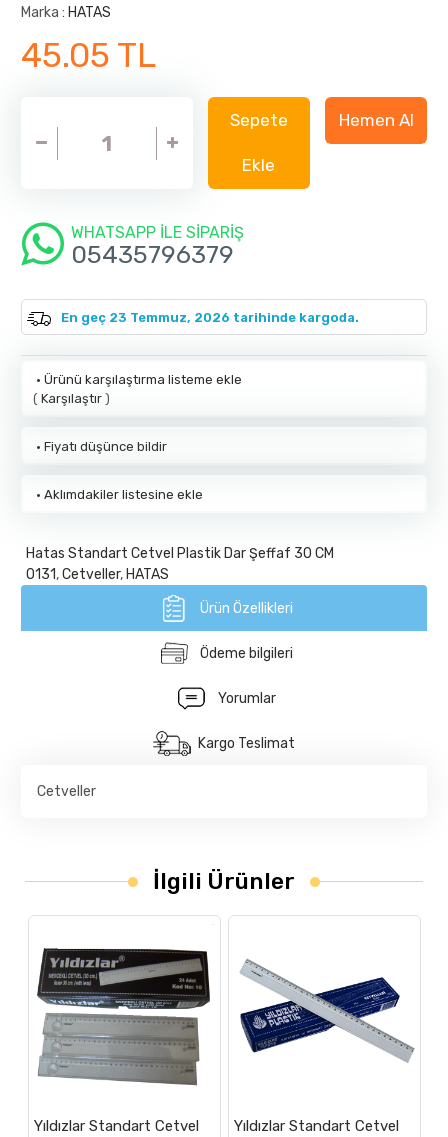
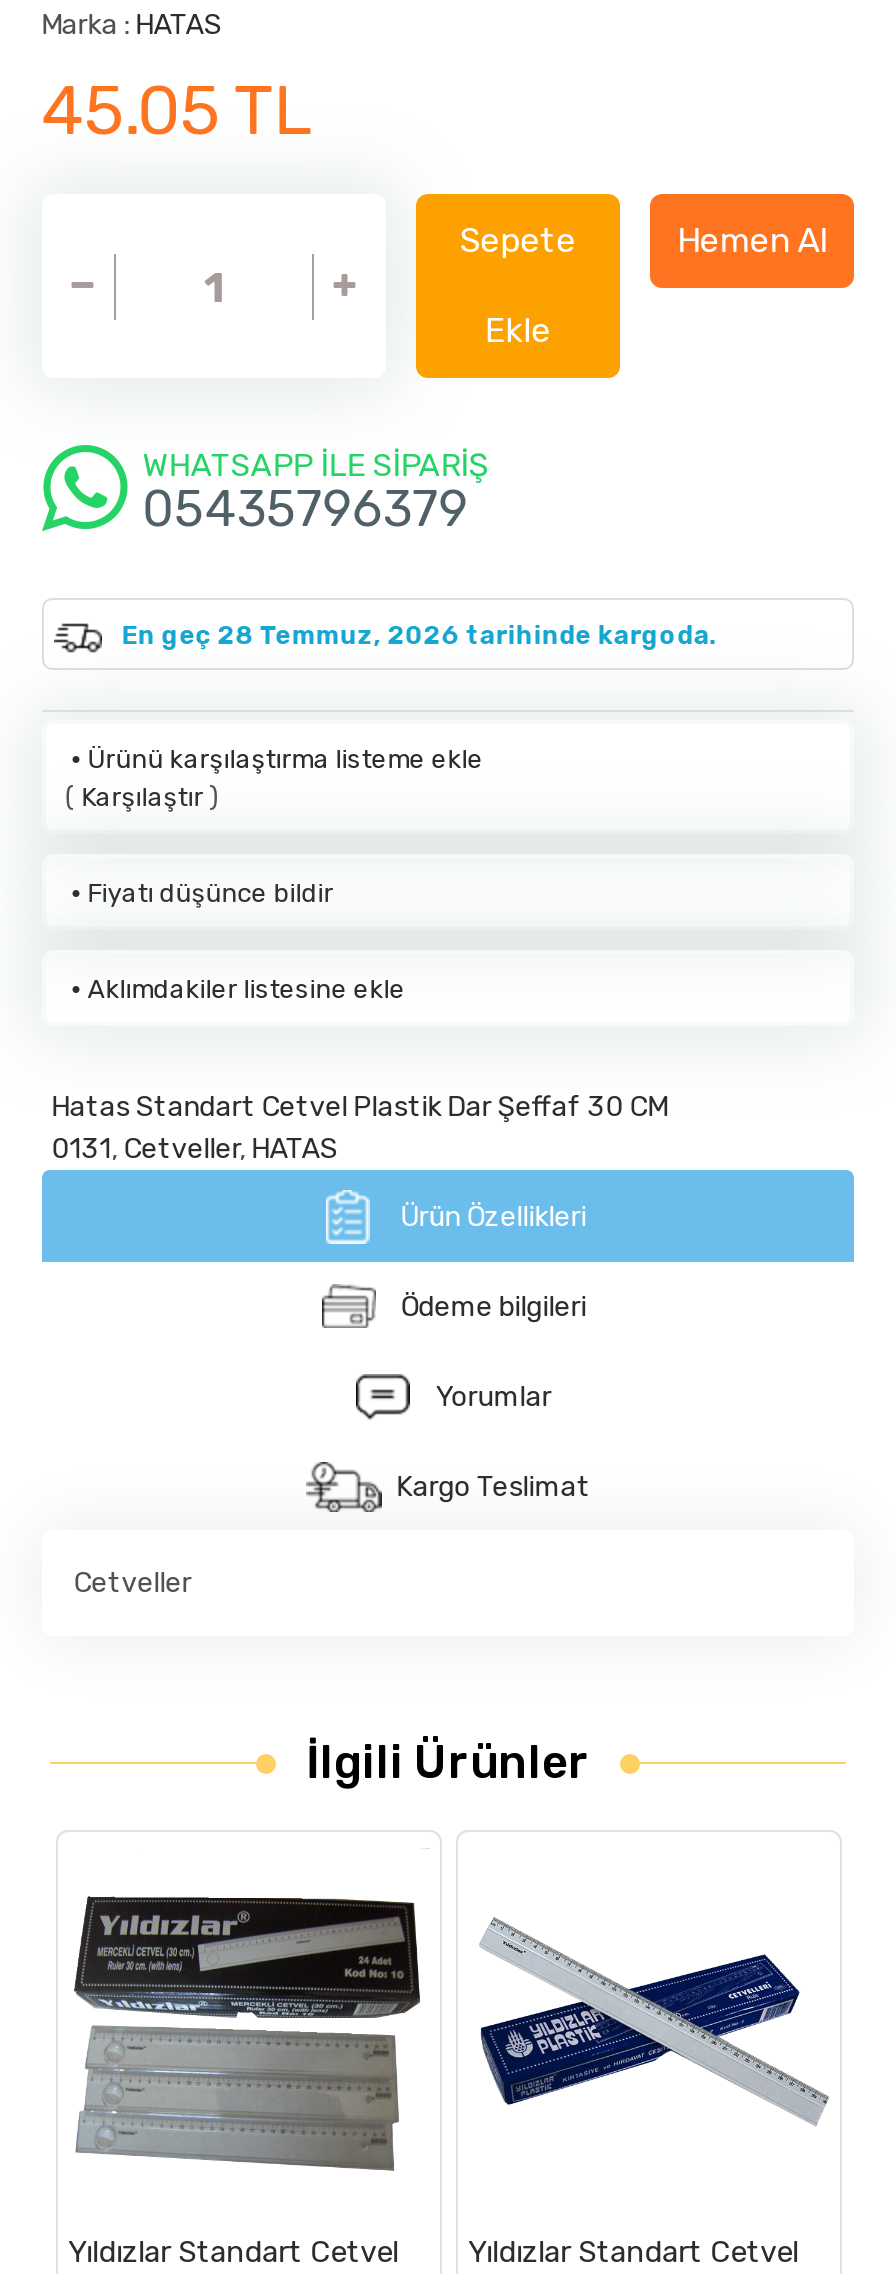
- En geç 23 Temmuz, 2026 tarihinde kargoda.
+ En geç 28 Temmuz, 2026 tarihinde kargoda.
